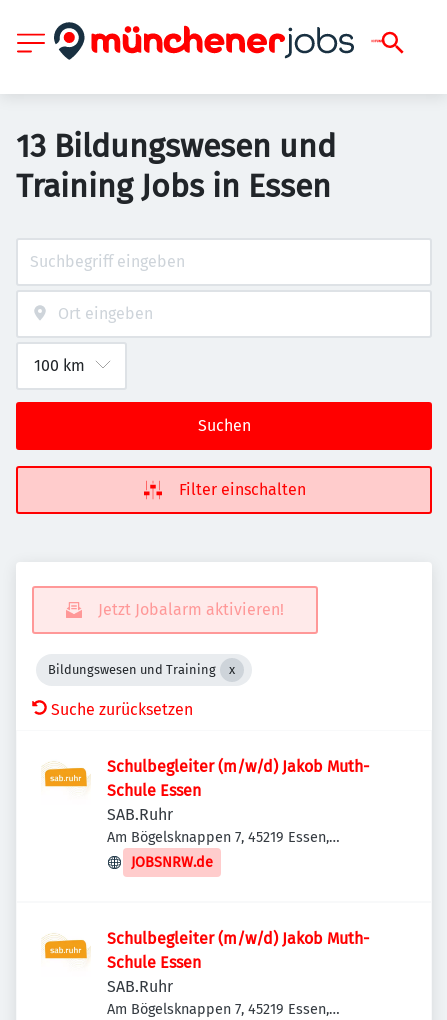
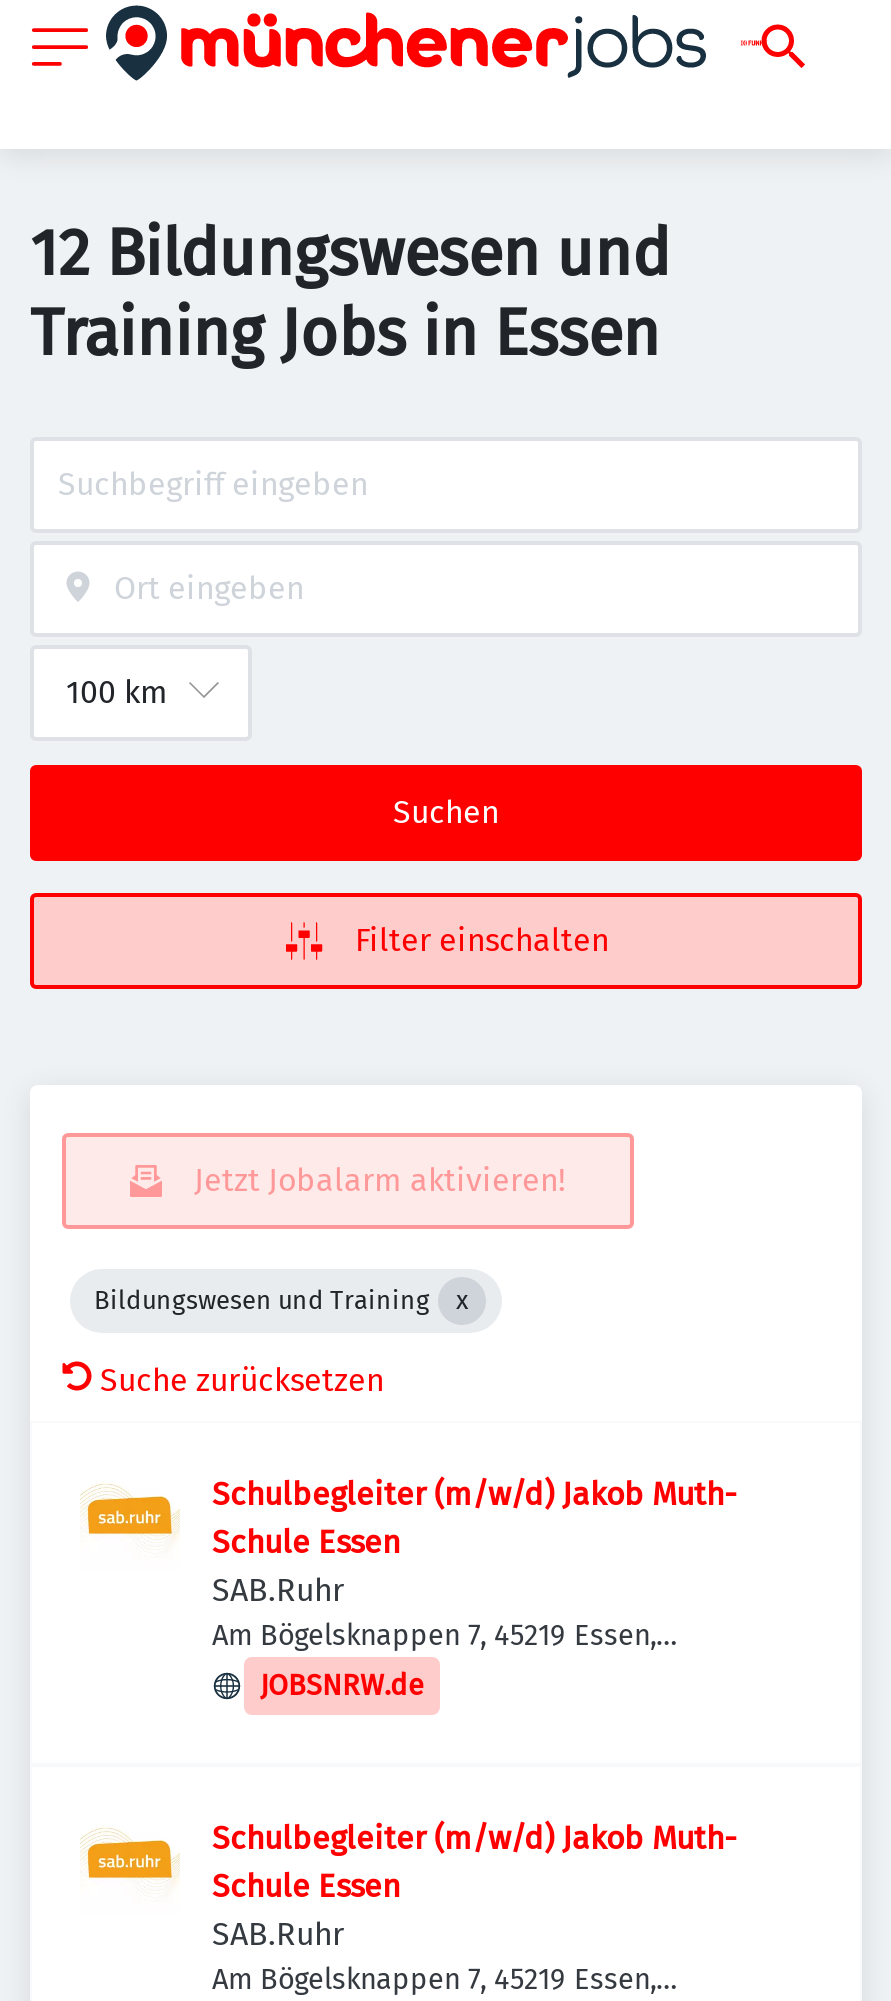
- 13 Bildungswesen und
+ 12 Bildungswesen und
